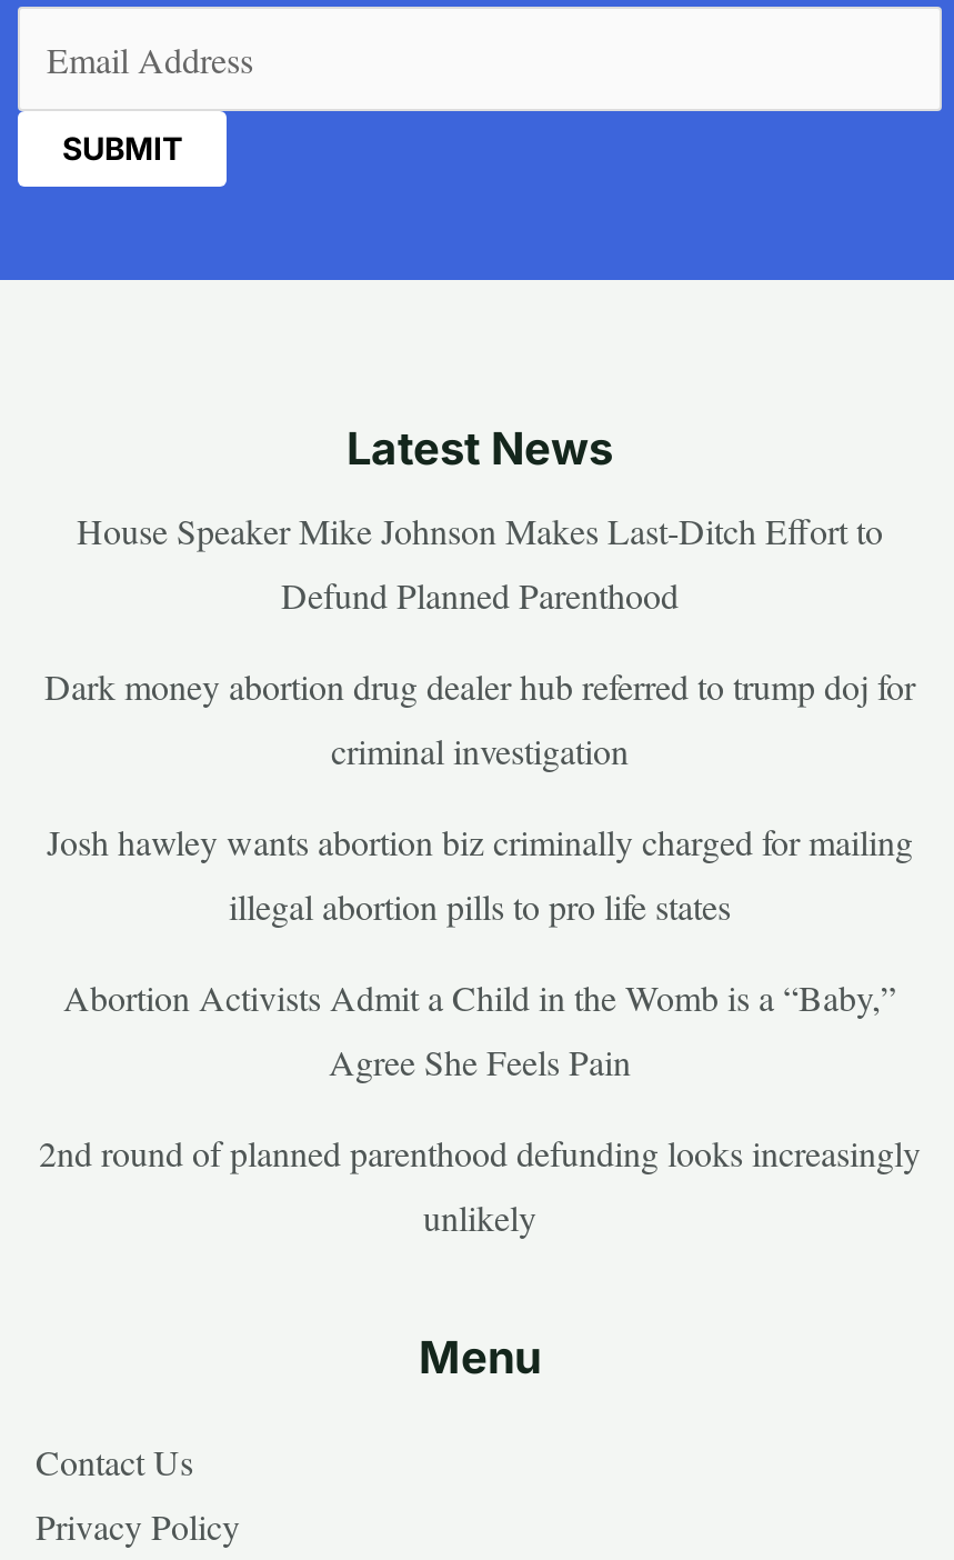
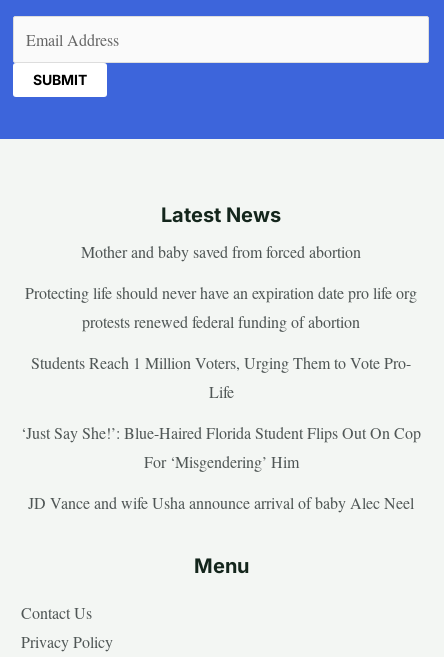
- House Speaker Mike Johnson Makes Last-Ditch Effort to
- Defund Planned Parenthood
+ Mother and baby saved from forced abortion

- Dark money abortion drug dealer hub referred to trump doj for
- criminal investigation
+ Protecting life should never have an expiration date pro life org
+ protests renewed federal funding of abortion

- Josh hawley wants abortion biz criminally charged for mailing
- illegal abortion pills to pro life states
+ Students Reach 1 Million Voters, Urging Them to Vote Pro-
+ Life

- Abortion Activists Admit a Child in the Womb is a “Baby,”
- Agree She Feels Pain
+ ‘Just Say She!’: Blue-Haired Florida Student Flips Out On Cop
+ For ‘Misgendering’ Him

- 2nd round of planned parenthood defunding looks increasingly
- unlikely
+ JD Vance and wife Usha announce arrival of baby Alec Neel
